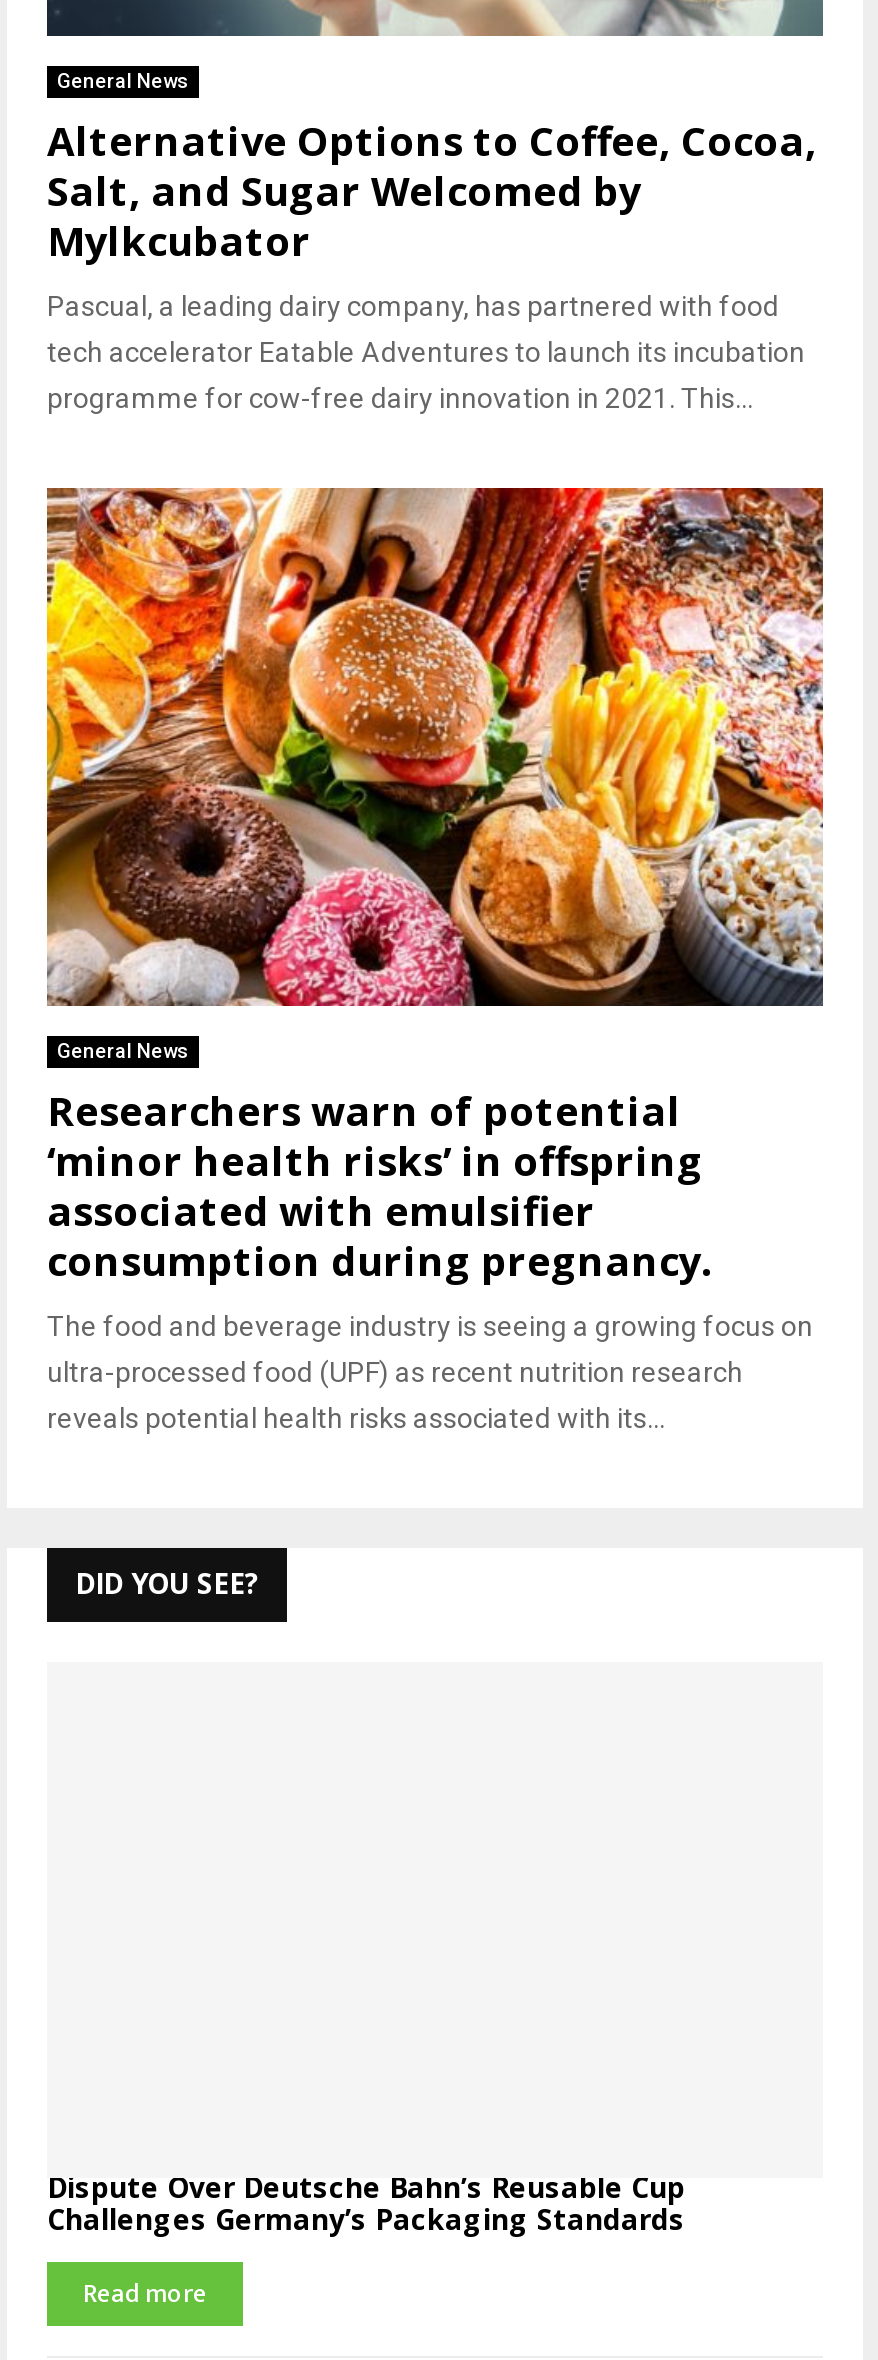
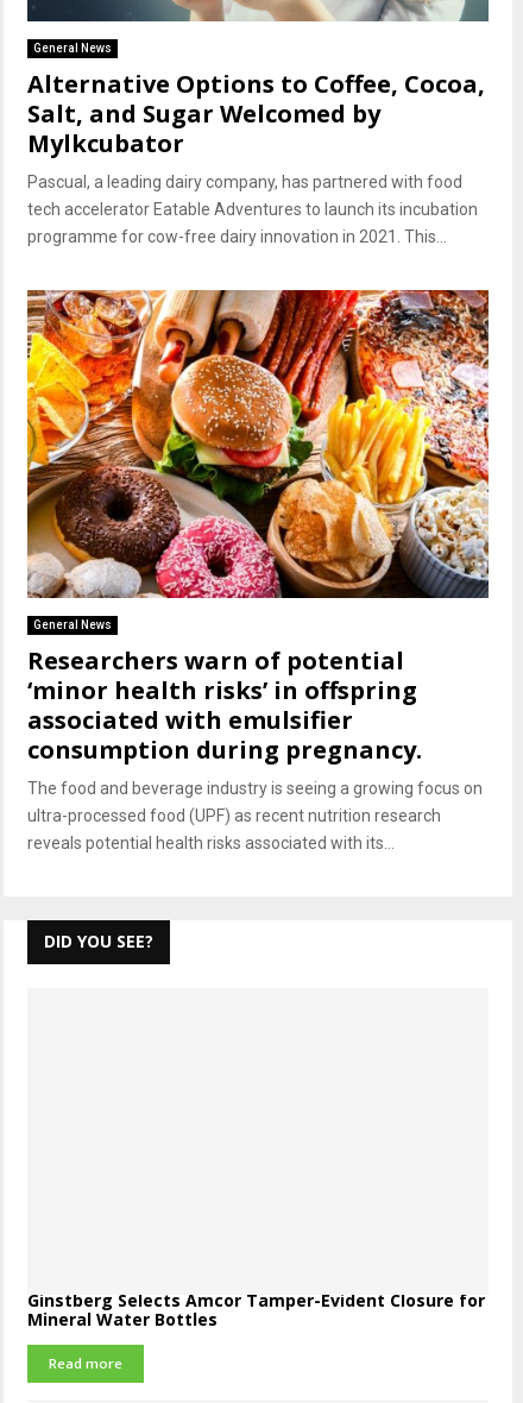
- Dispute Over Deutsche Bahn’s Reusable Cup
- Challenges Germany’s Packaging Standards
+ Ginstberg Selects Amcor Tamper-Evident Closure for
+ Mineral Water Bottles
